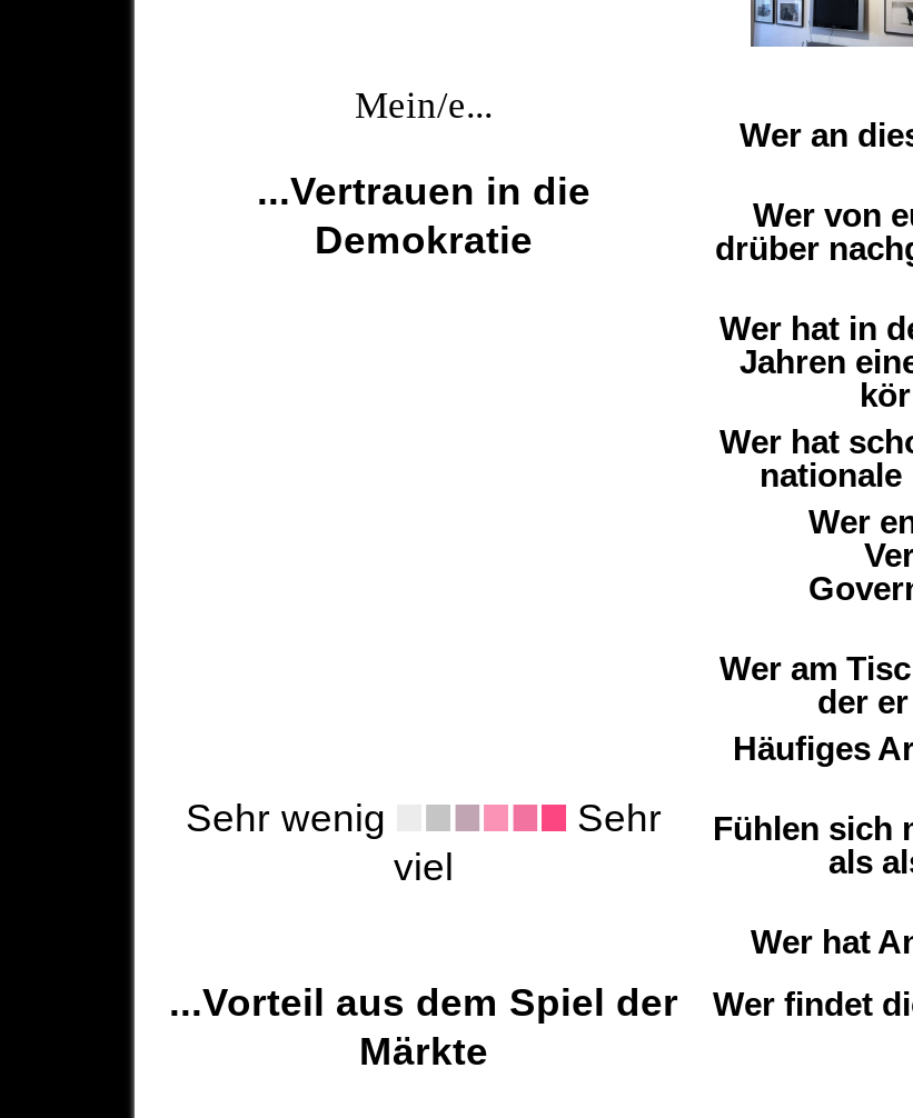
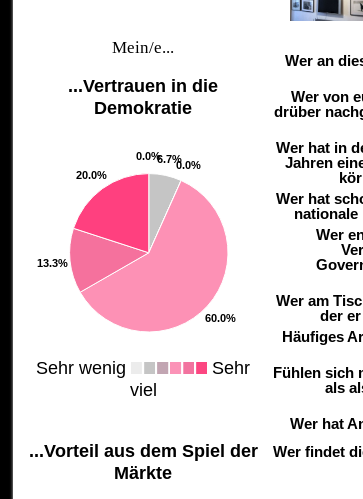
+ [image]
